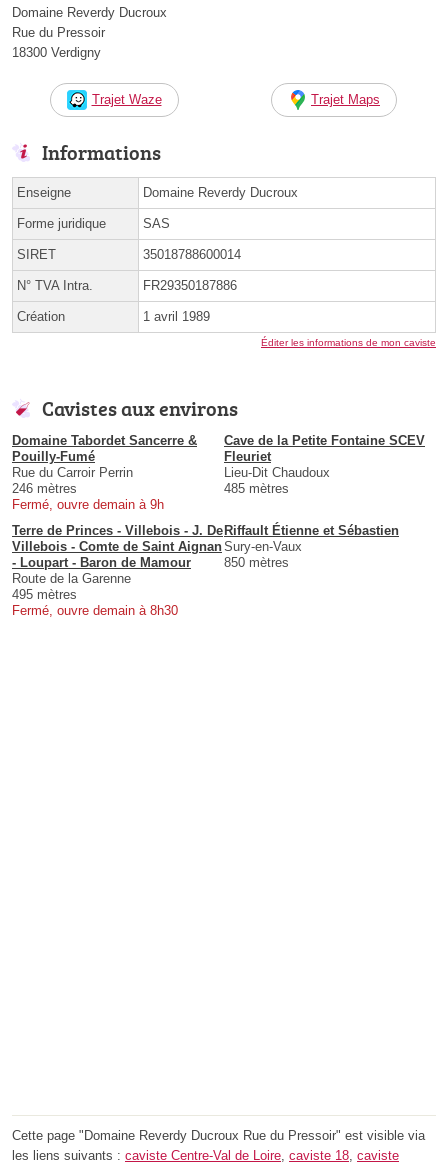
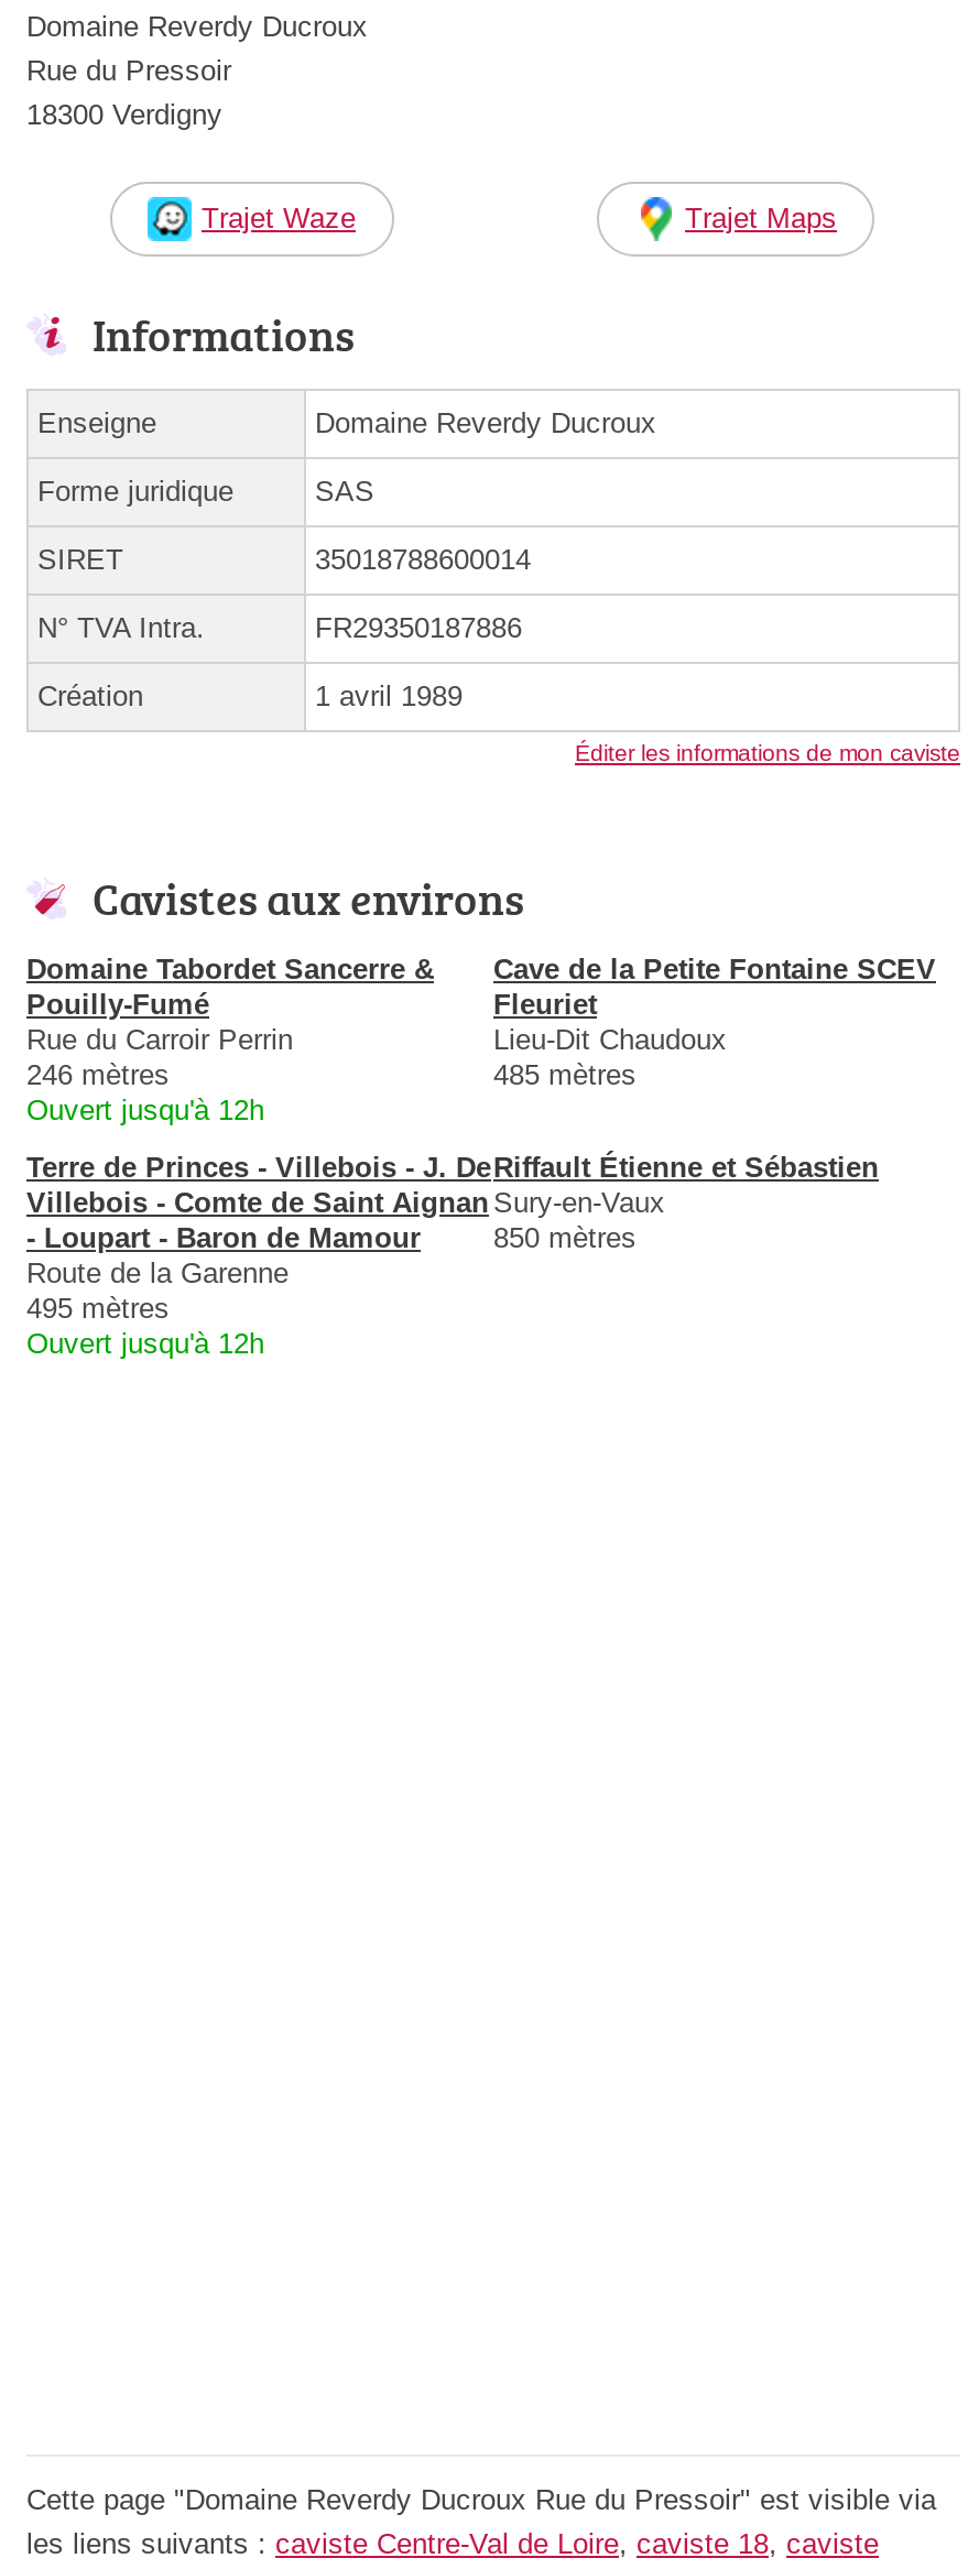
- Fermé, ouvre demain à 9h
+ Ouvert jusqu'à 12h

- Fermé, ouvre demain à 8h30
+ Ouvert jusqu'à 12h
